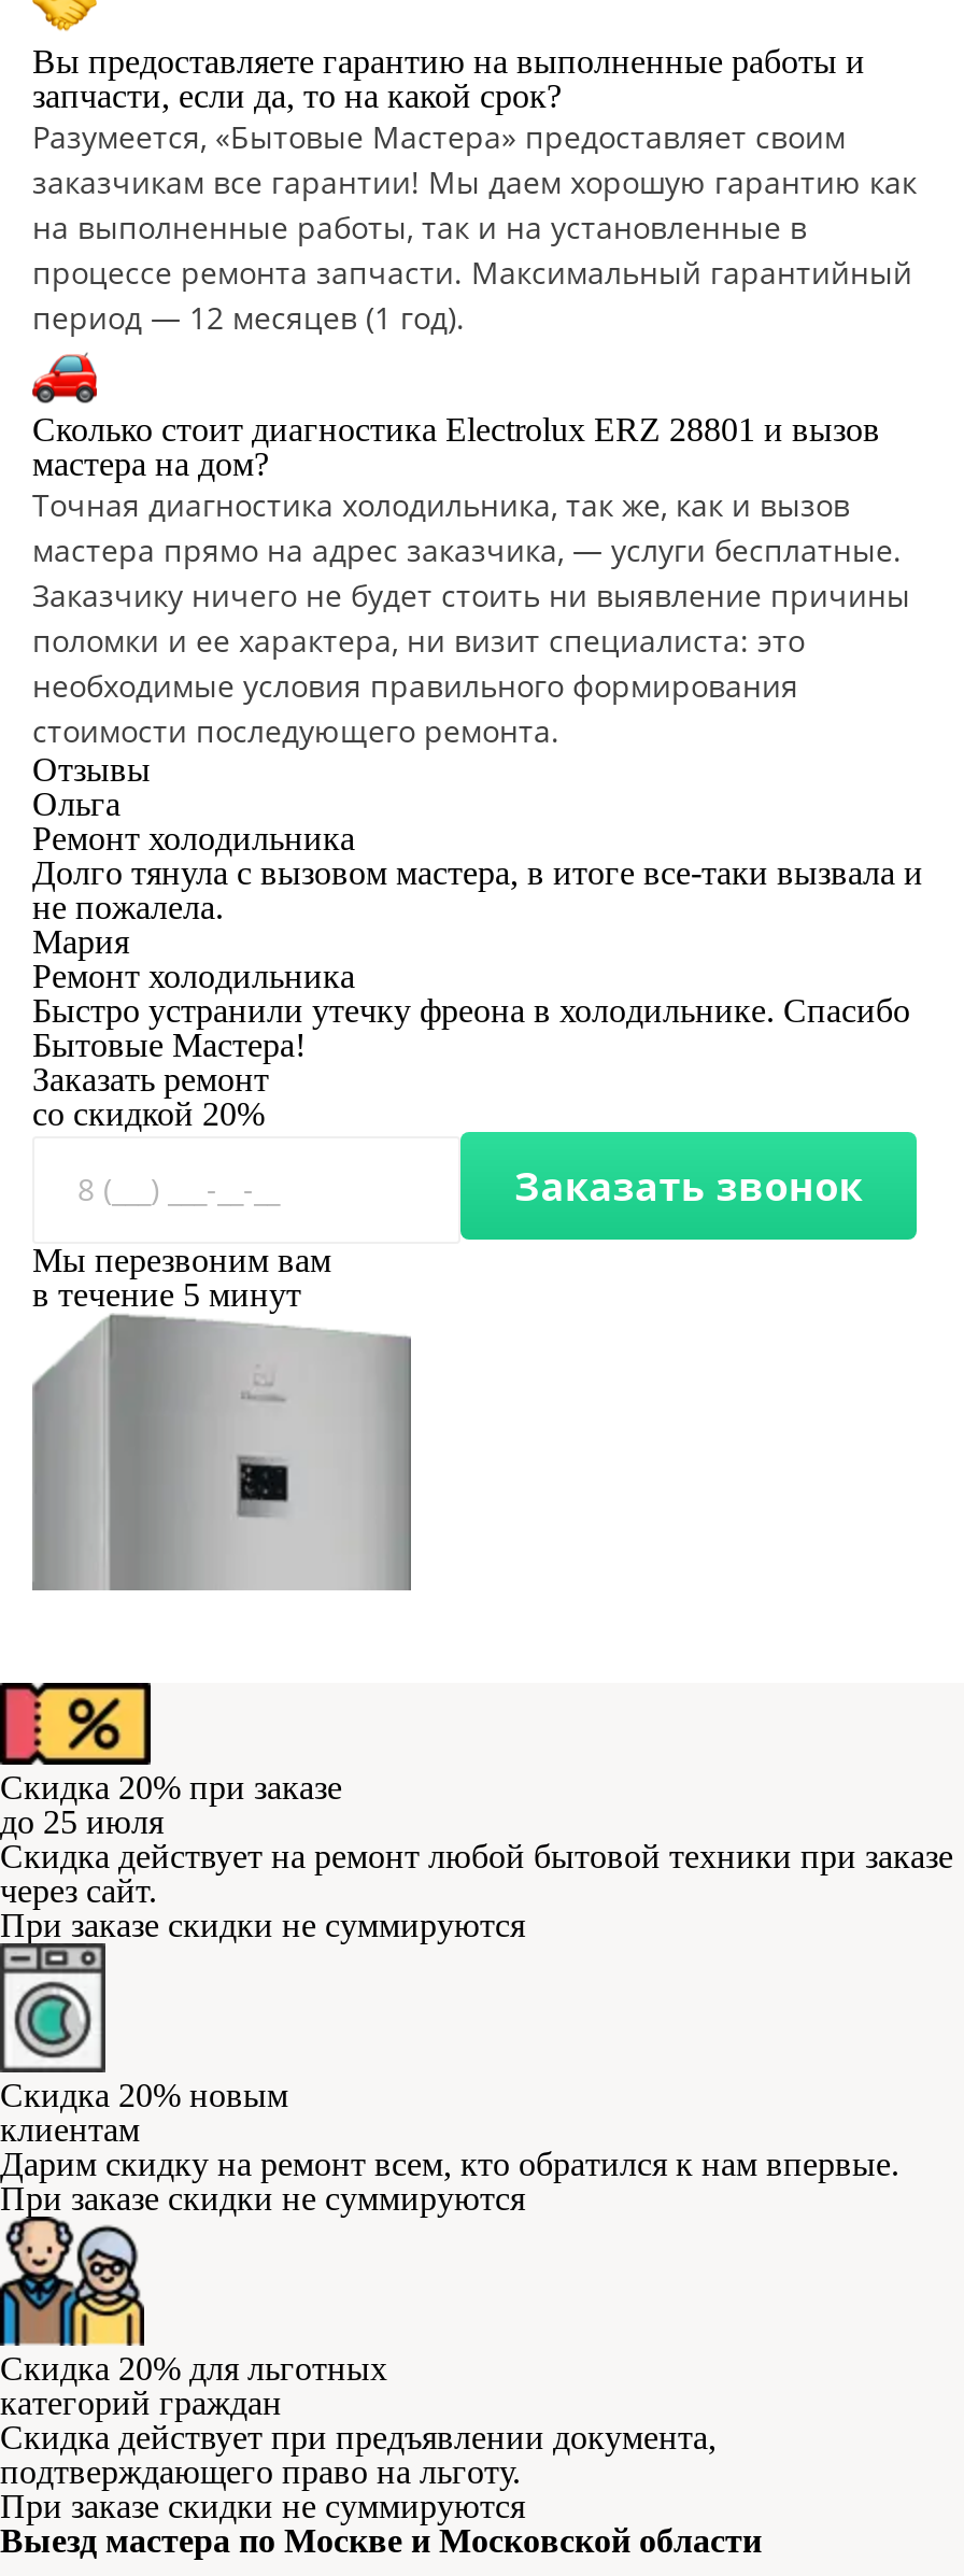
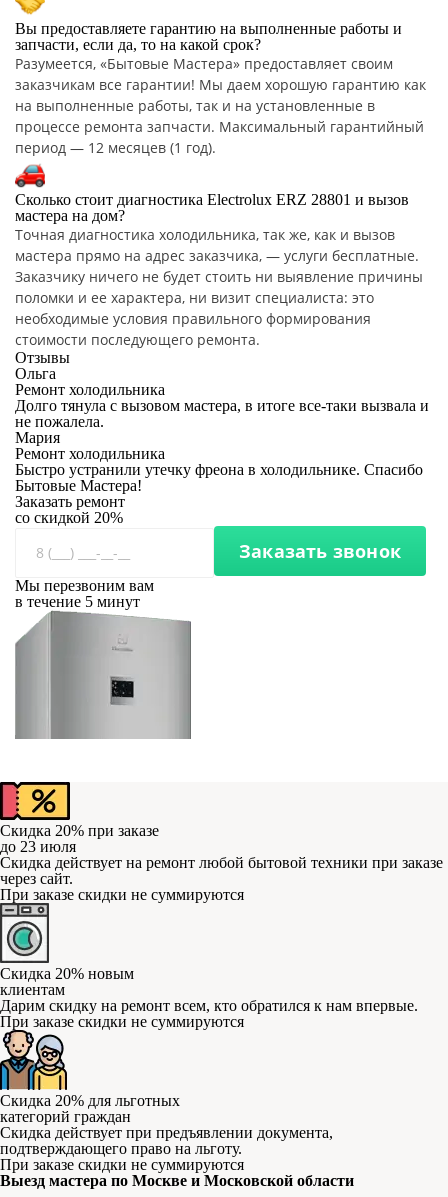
- до 25 июля
+ до 23 июля
